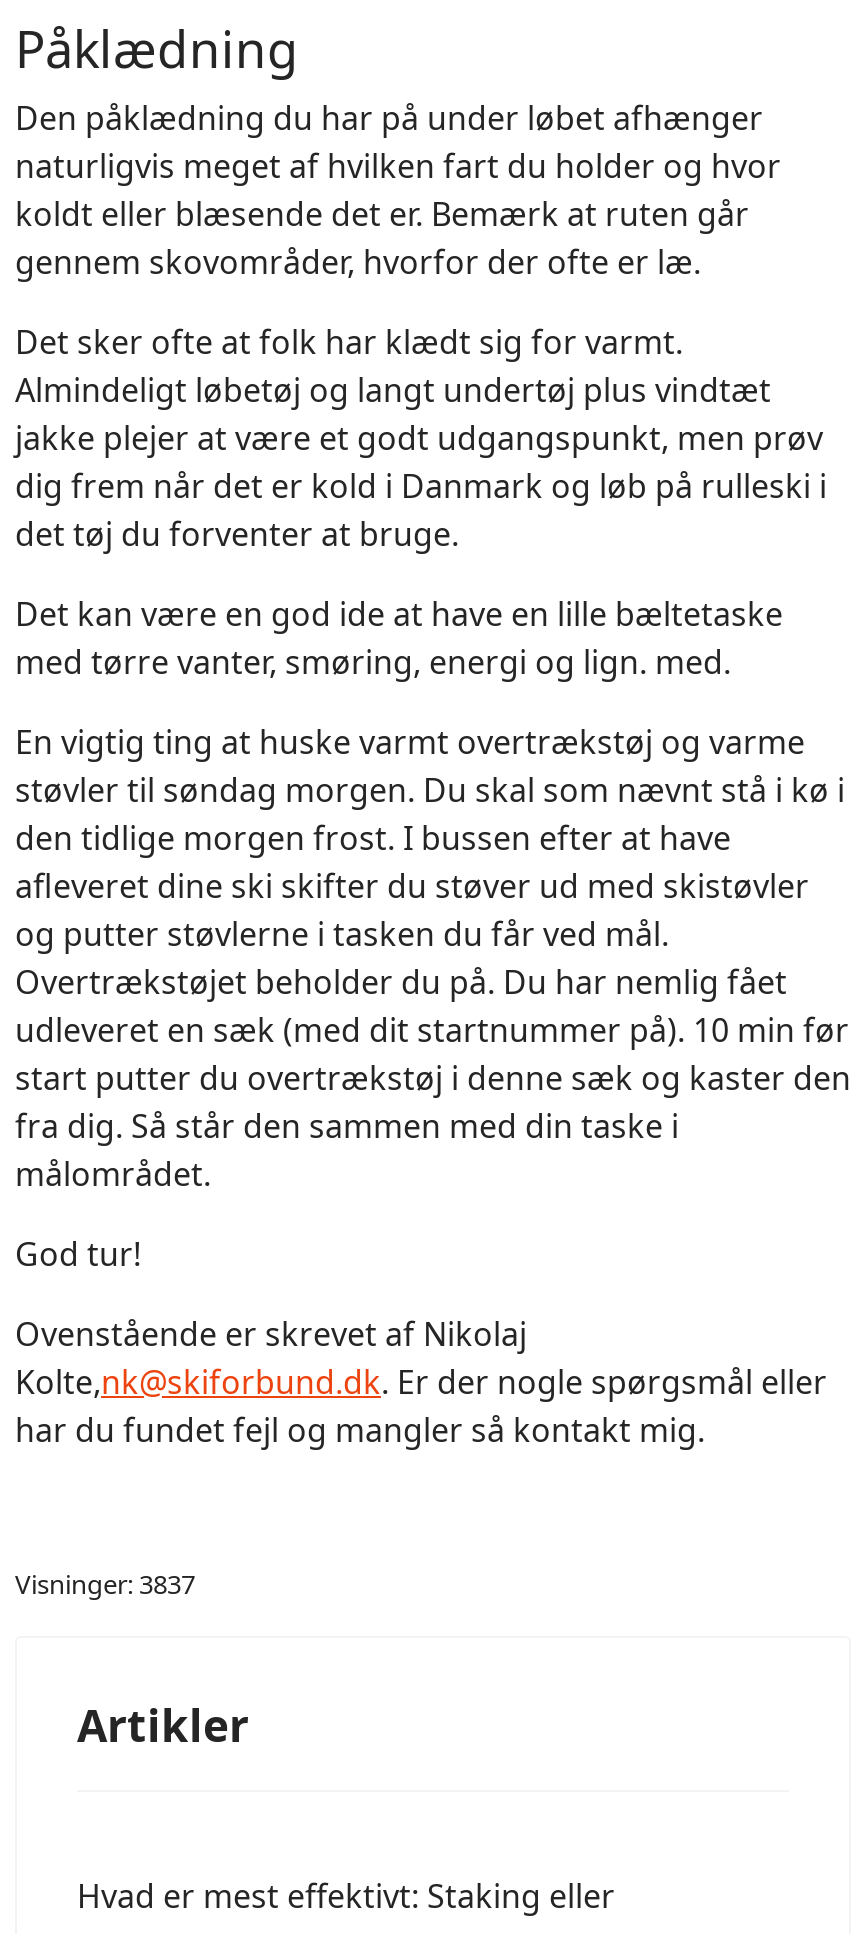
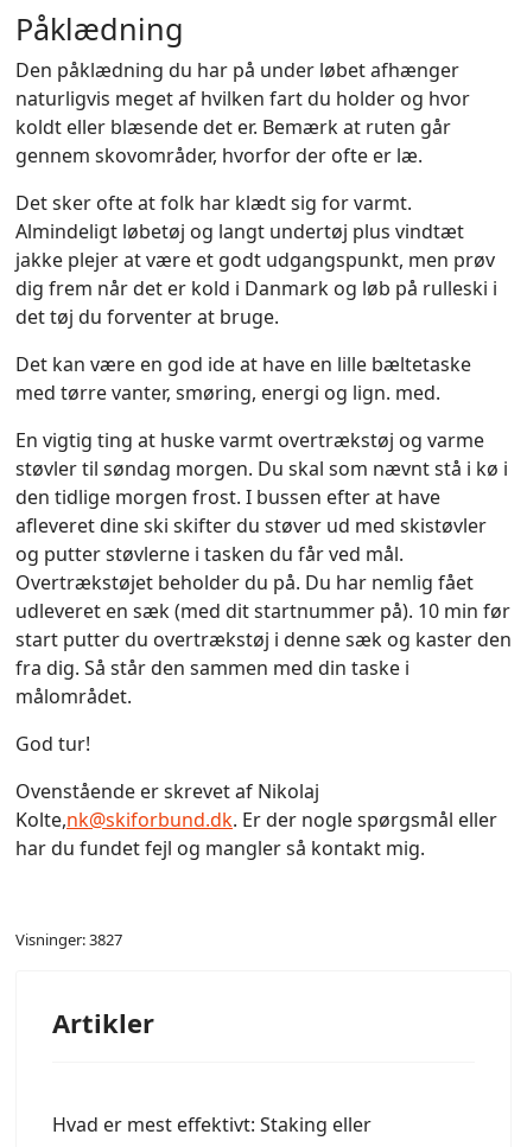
- Visninger: 3837
+ Visninger: 3827
